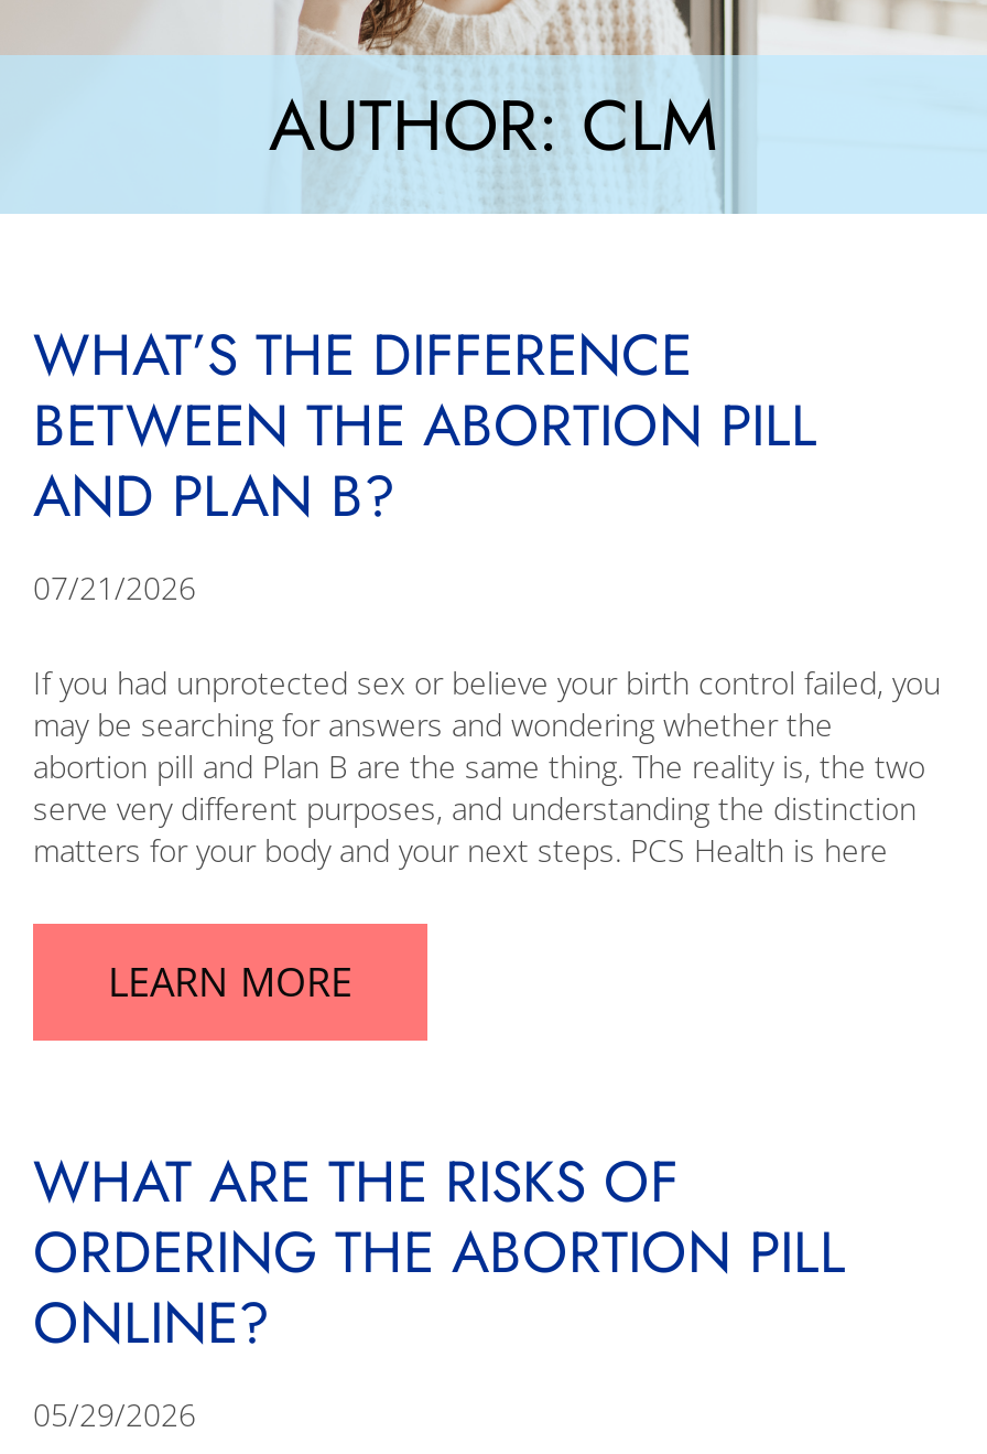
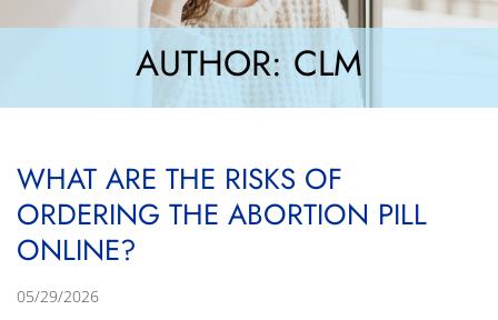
- WHAT’S THE DIFFERENCE
- BETWEEN THE ABORTION PILL
- AND PLAN B?
- 07/21/2026
- If you had unprotected sex or believe your birth control failed, you
- may be searching for answers and wondering whether the
- abortion pill and Plan B are the same thing. The reality is, the two
- serve very different purposes, and understanding the distinction
- matters for your body and your next steps. PCS Health is here
- LEARN MORE
